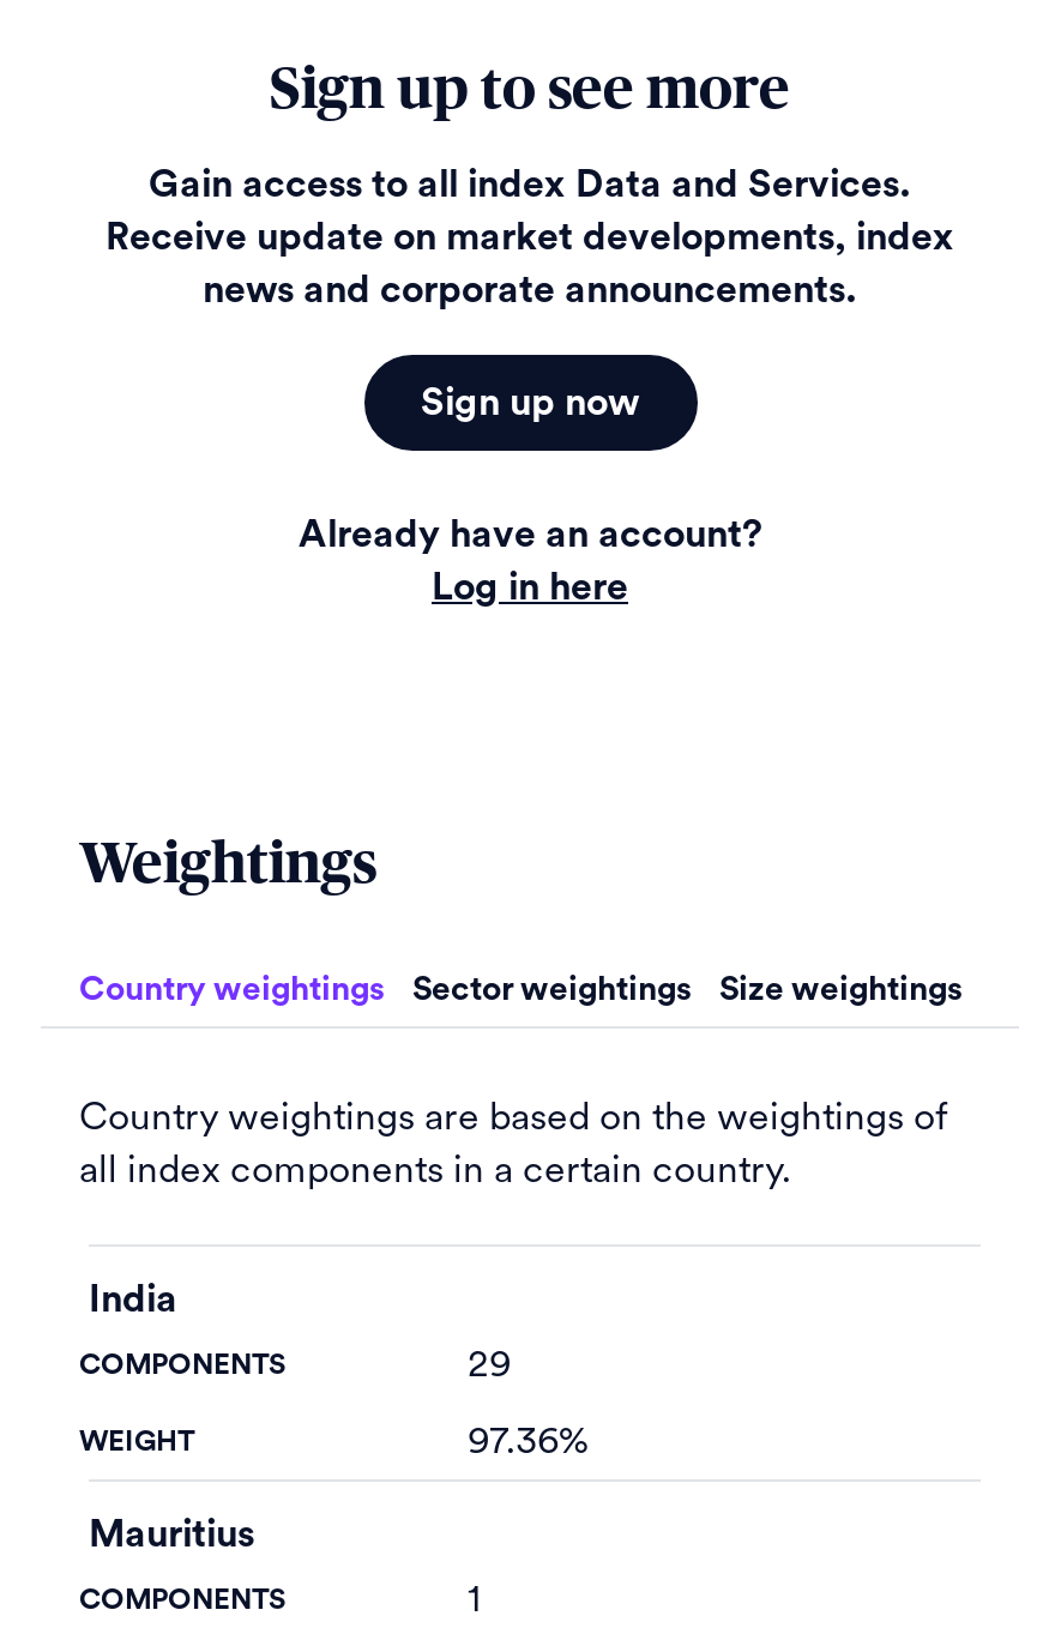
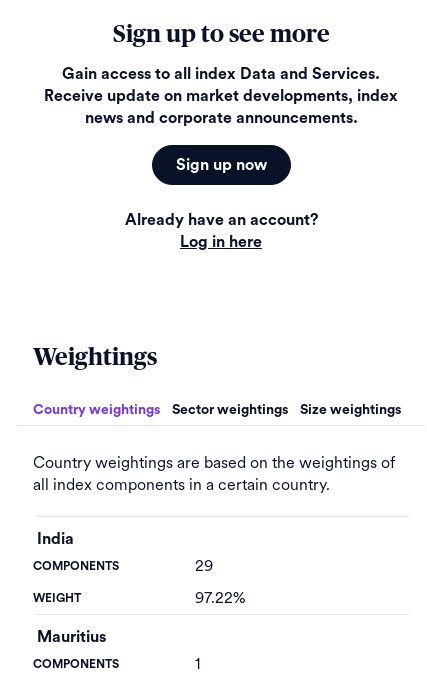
- 97.36%
+ 97.22%
